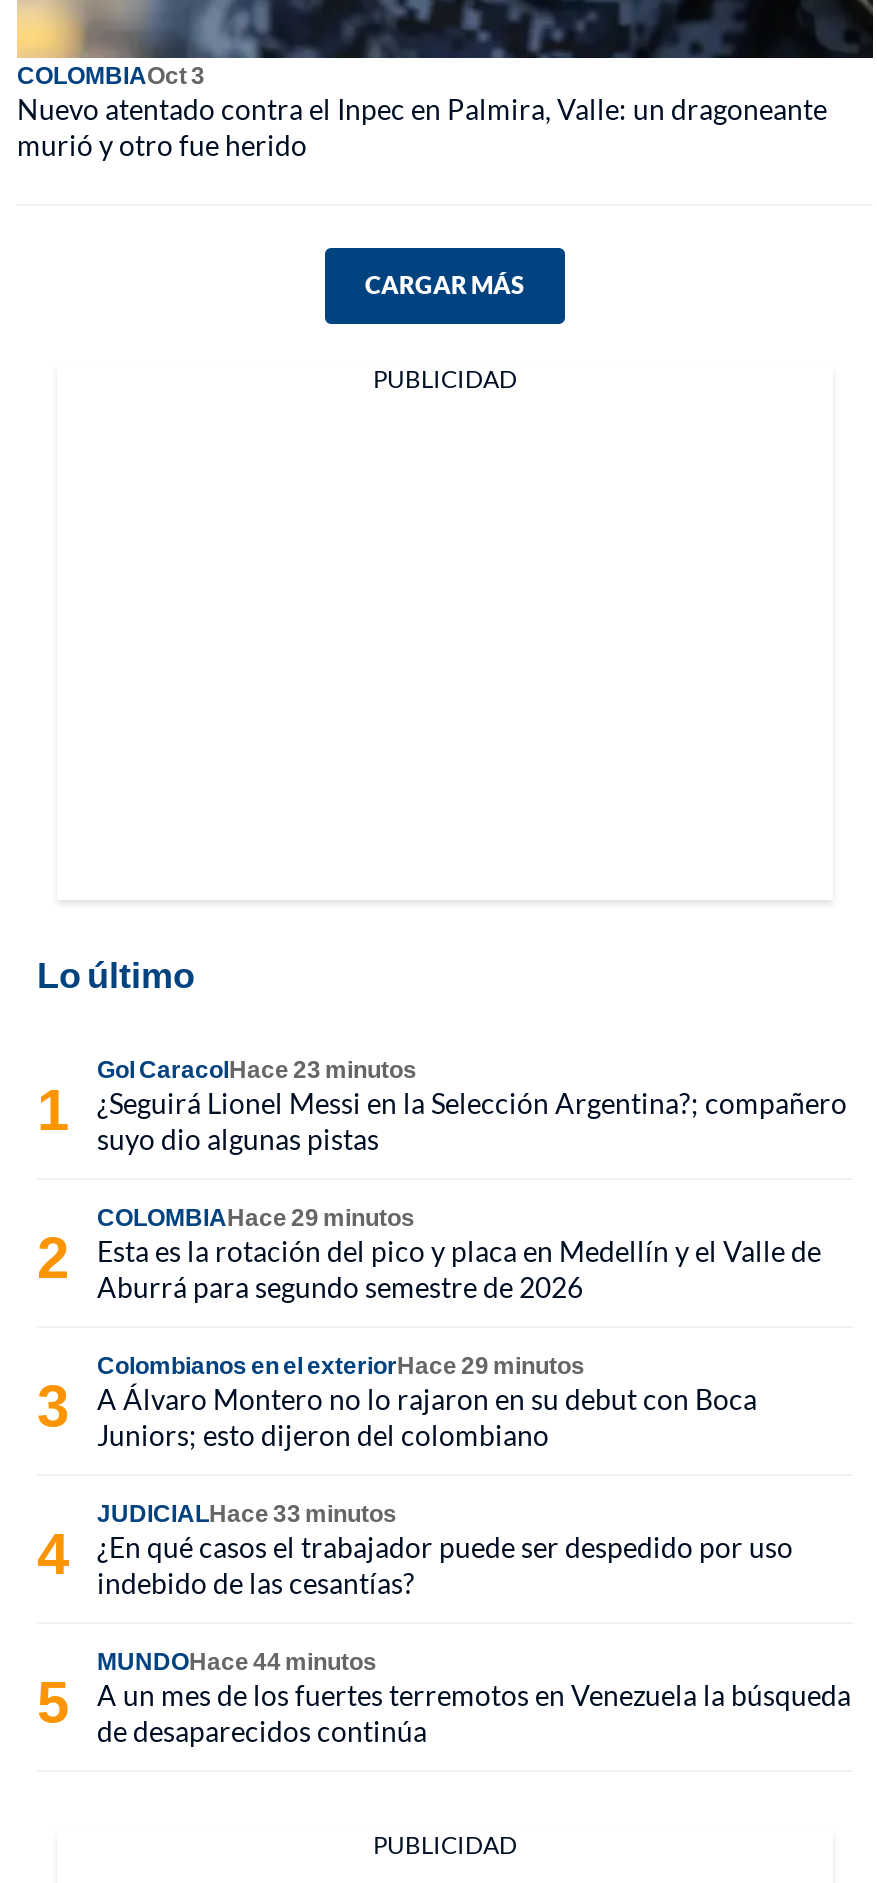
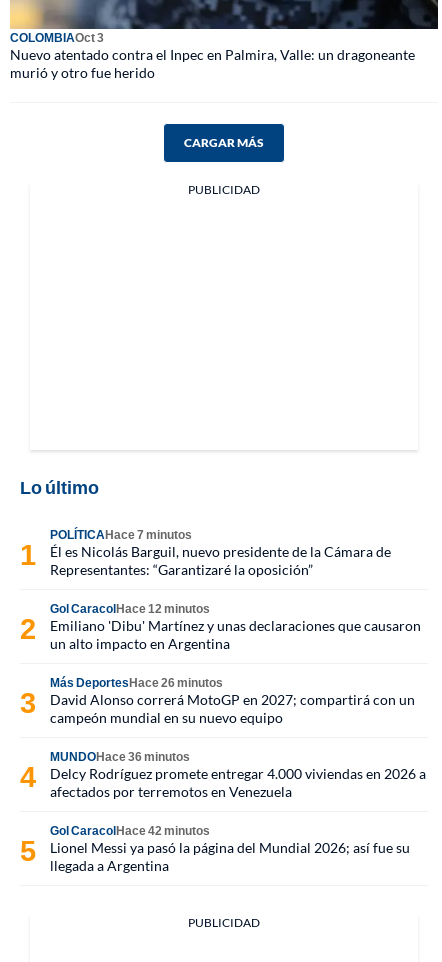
- Gol CaracolHace 23 minutos
- ¿Seguirá Lionel Messi en la Selección Argentina?; compañero
- suyo dio algunas pistas
+ POLÍTICAHace 7 minutos
+ Él es Nicolás Barguil, nuevo presidente de la Cámara de
+ Representantes: “Garantizaré la oposición”

- COLOMBIAHace 29 minutos
- Esta es la rotación del pico y placa en Medellín y el Valle de
- Aburrá para segundo semestre de 2026
+ Gol CaracolHace 12 minutos
+ Emiliano 'Dibu' Martínez y unas declaraciones que causaron
+ un alto impacto en Argentina

- Colombianos en el exteriorHace 29 minutos
- A Álvaro Montero no lo rajaron en su debut con Boca
- Juniors; esto dijeron del colombiano
+ Más DeportesHace 26 minutos
+ David Alonso correrá MotoGP en 2027; compartirá con un
+ campeón mundial en su nuevo equipo

- JUDICIALHace 33 minutos
- ¿En qué casos el trabajador puede ser despedido por uso
- indebido de las cesantías?
+ MUNDOHace 36 minutos
+ Delcy Rodríguez promete entregar 4.000 viviendas en 2026 a
+ afectados por terremotos en Venezuela

- MUNDOHace 44 minutos
- A un mes de los fuertes terremotos en Venezuela la búsqueda
- de desaparecidos continúa
+ Gol CaracolHace 42 minutos
+ Lionel Messi ya pasó la página del Mundial 2026; así fue su
+ llegada a Argentina
